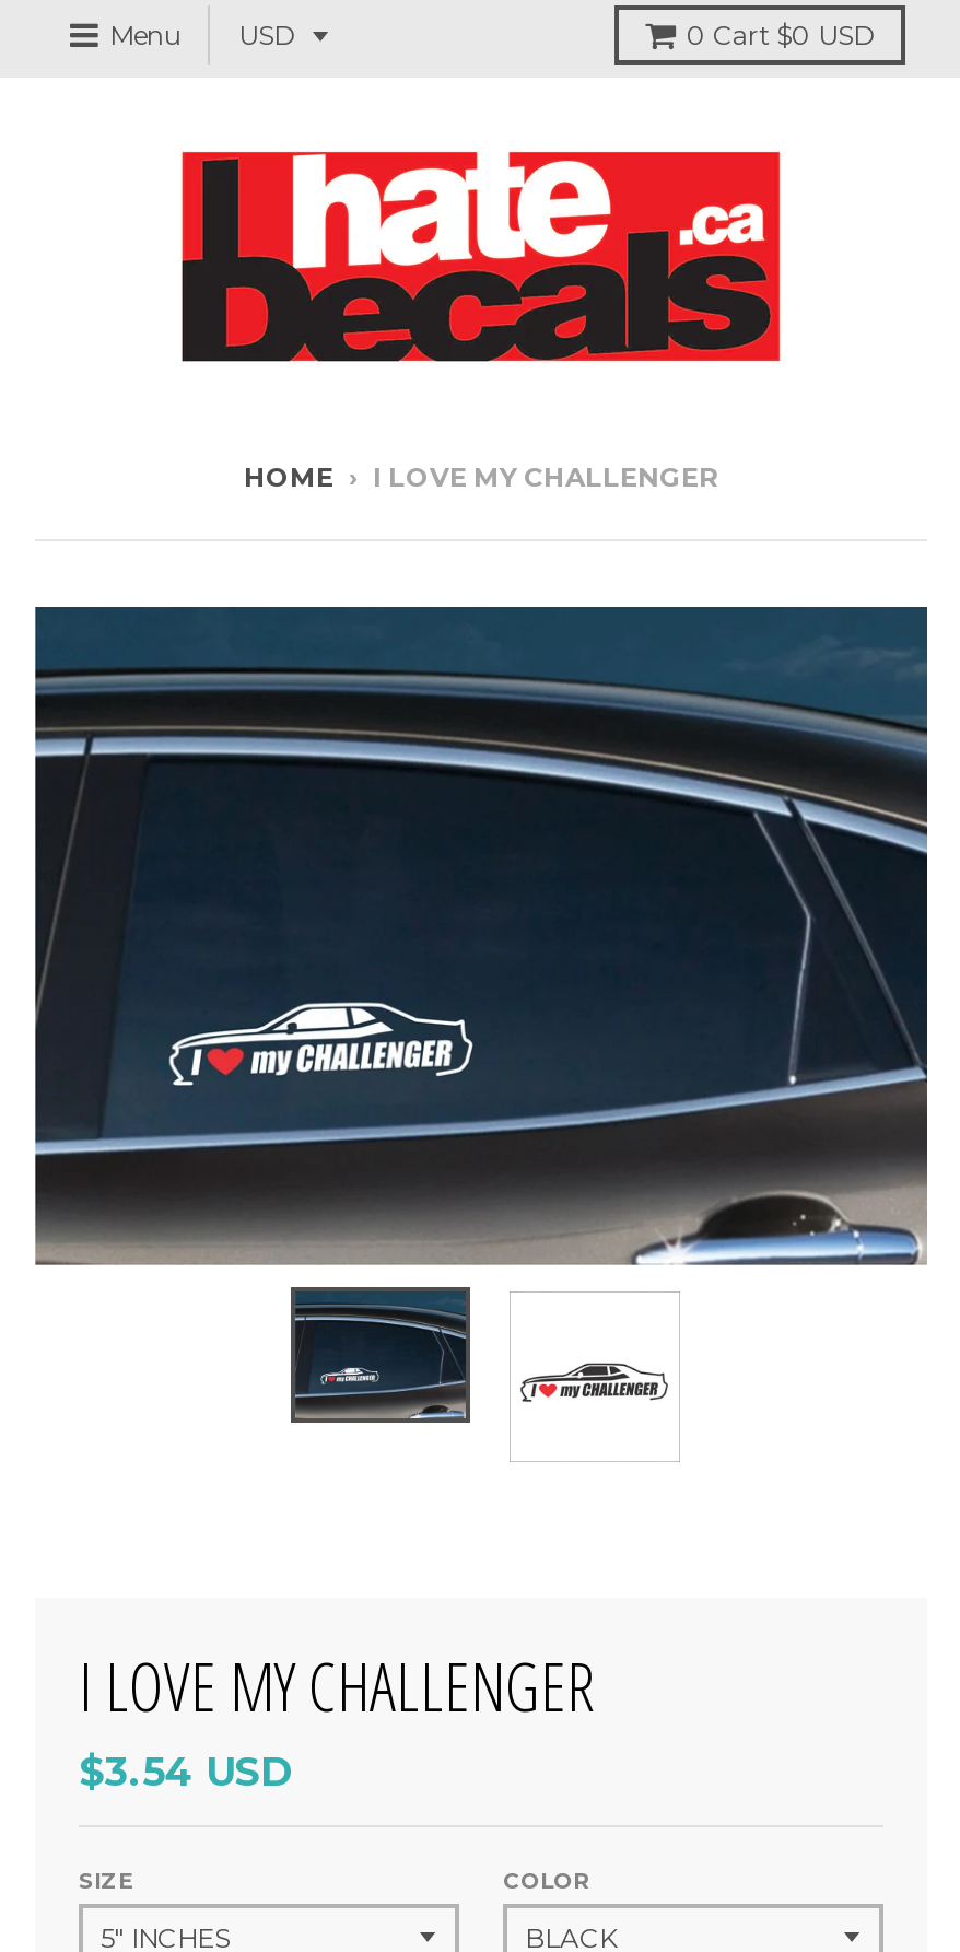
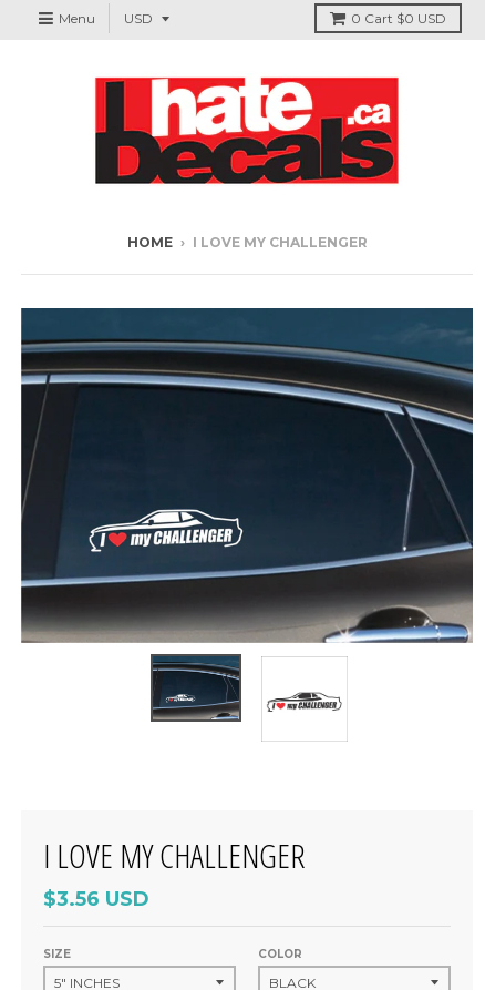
- $3.54 USD
+ $3.56 USD
